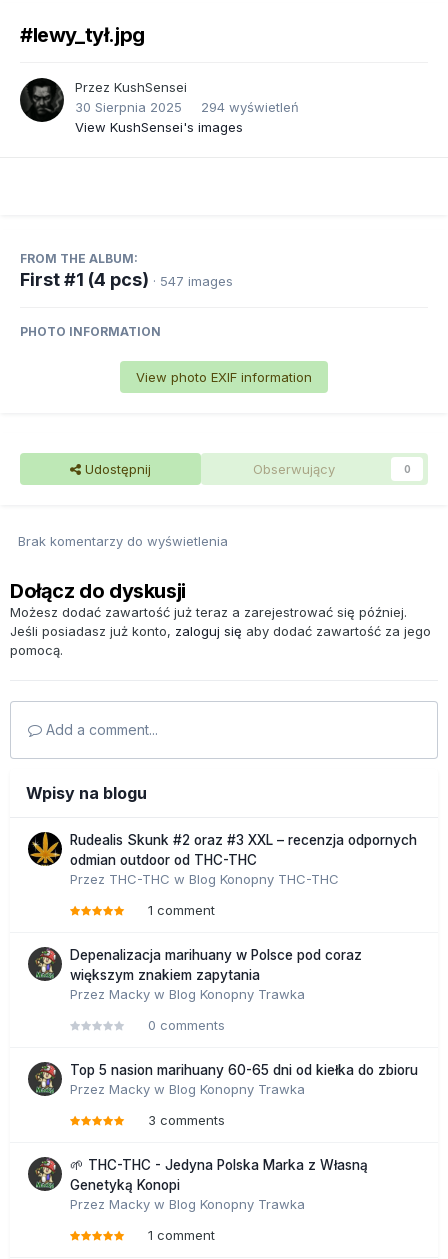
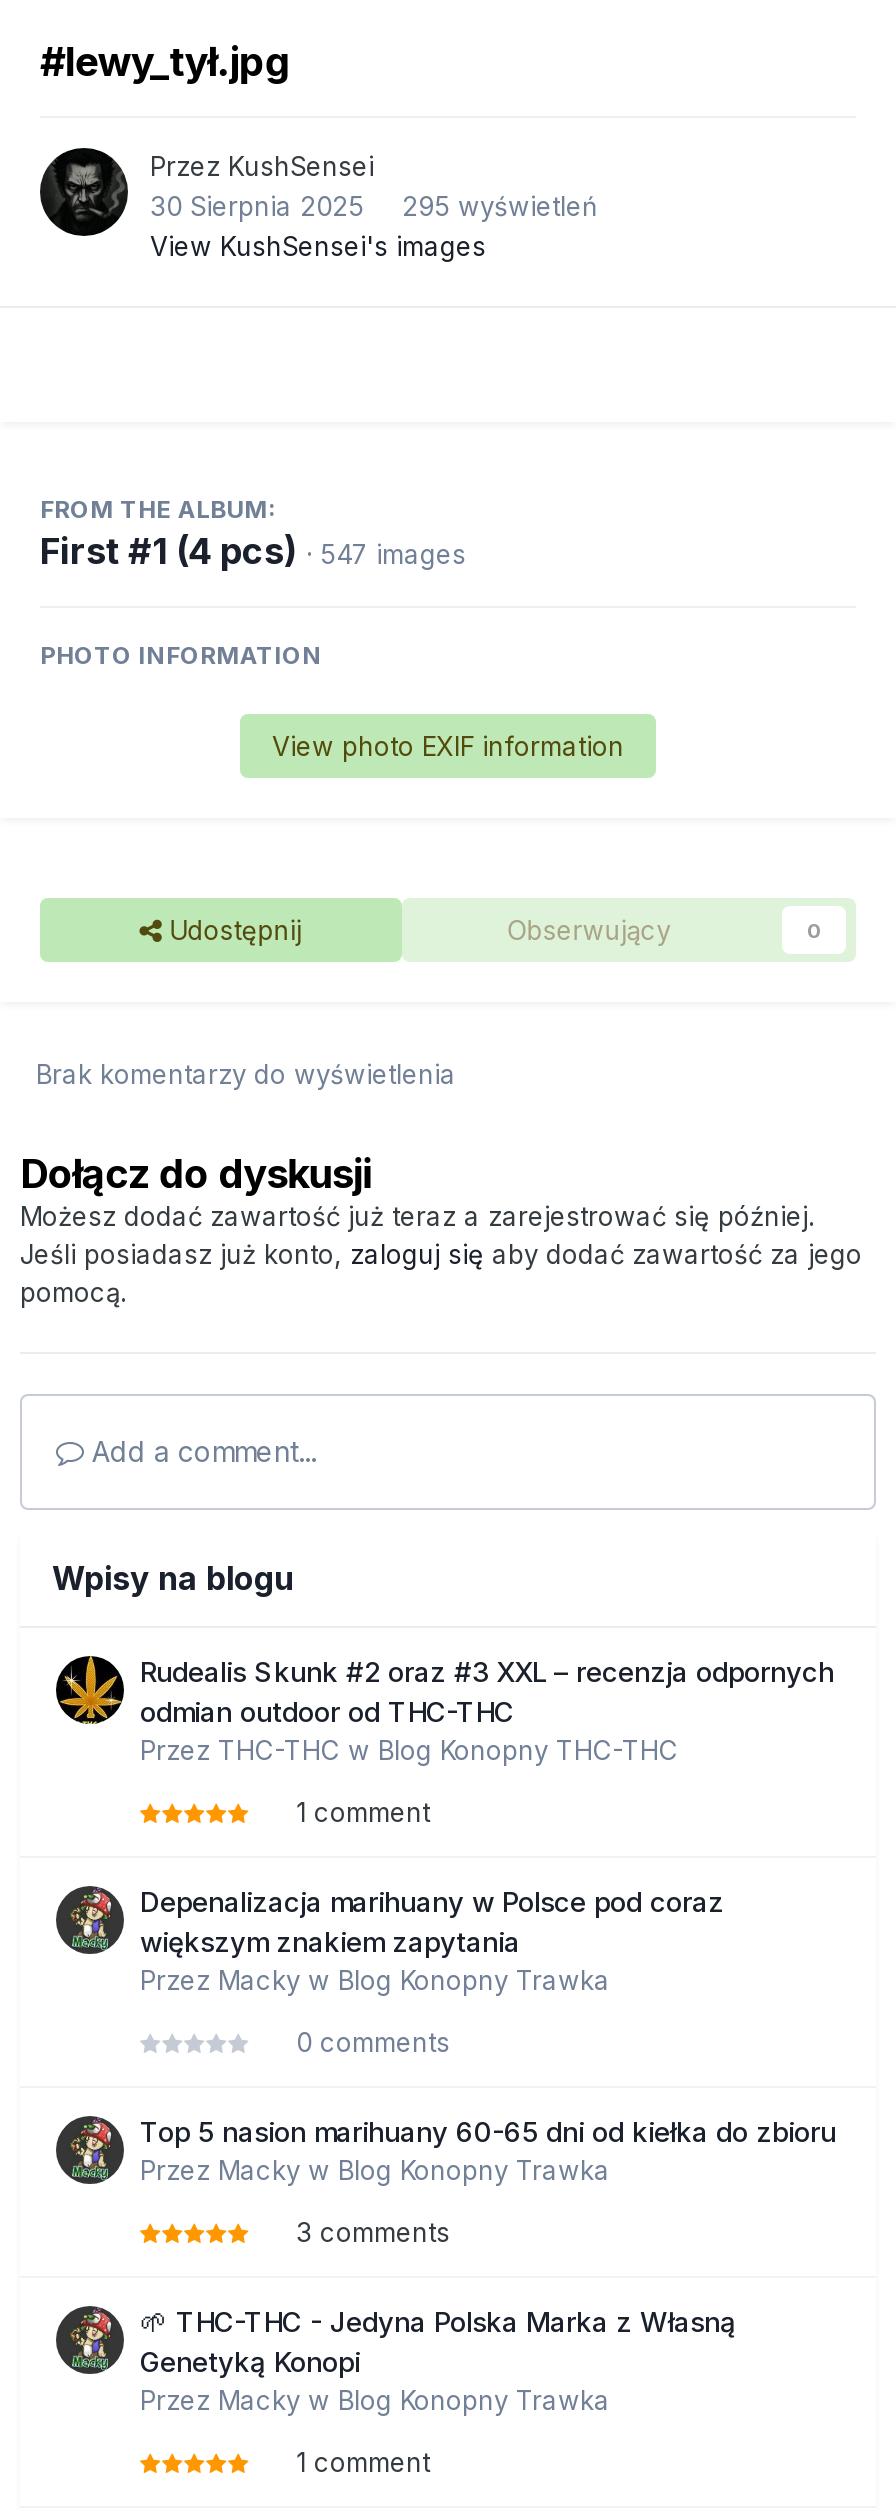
- 30 Sierpnia 2025 294 wyświetleń
+ 30 Sierpnia 2025 295 wyświetleń
